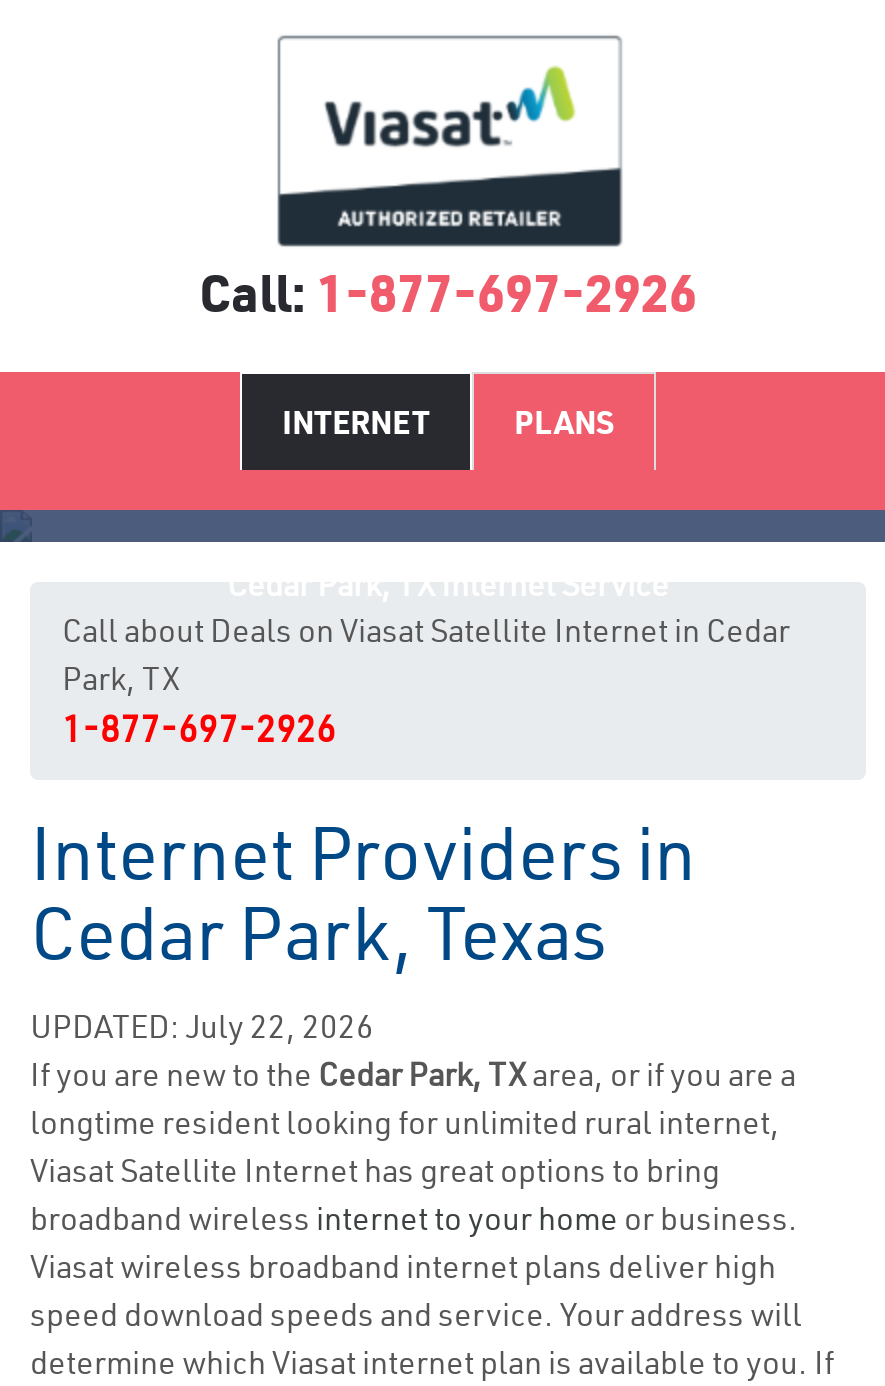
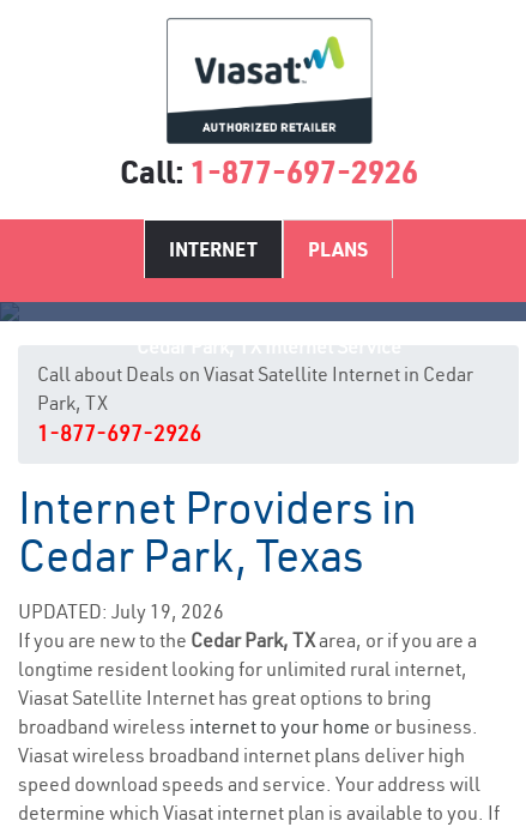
- UPDATED: July 22, 2026
+ UPDATED: July 19, 2026
